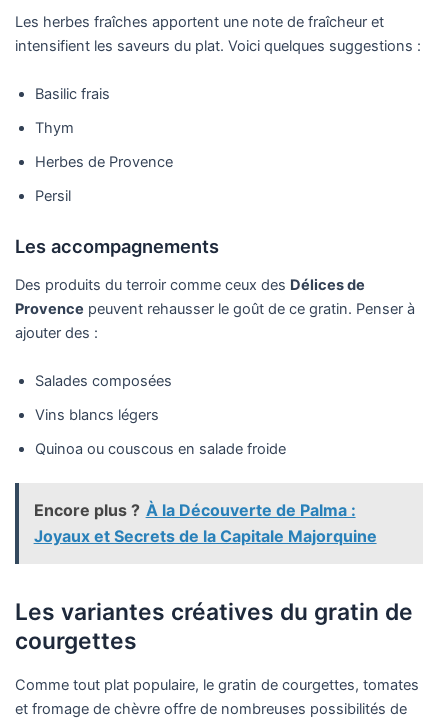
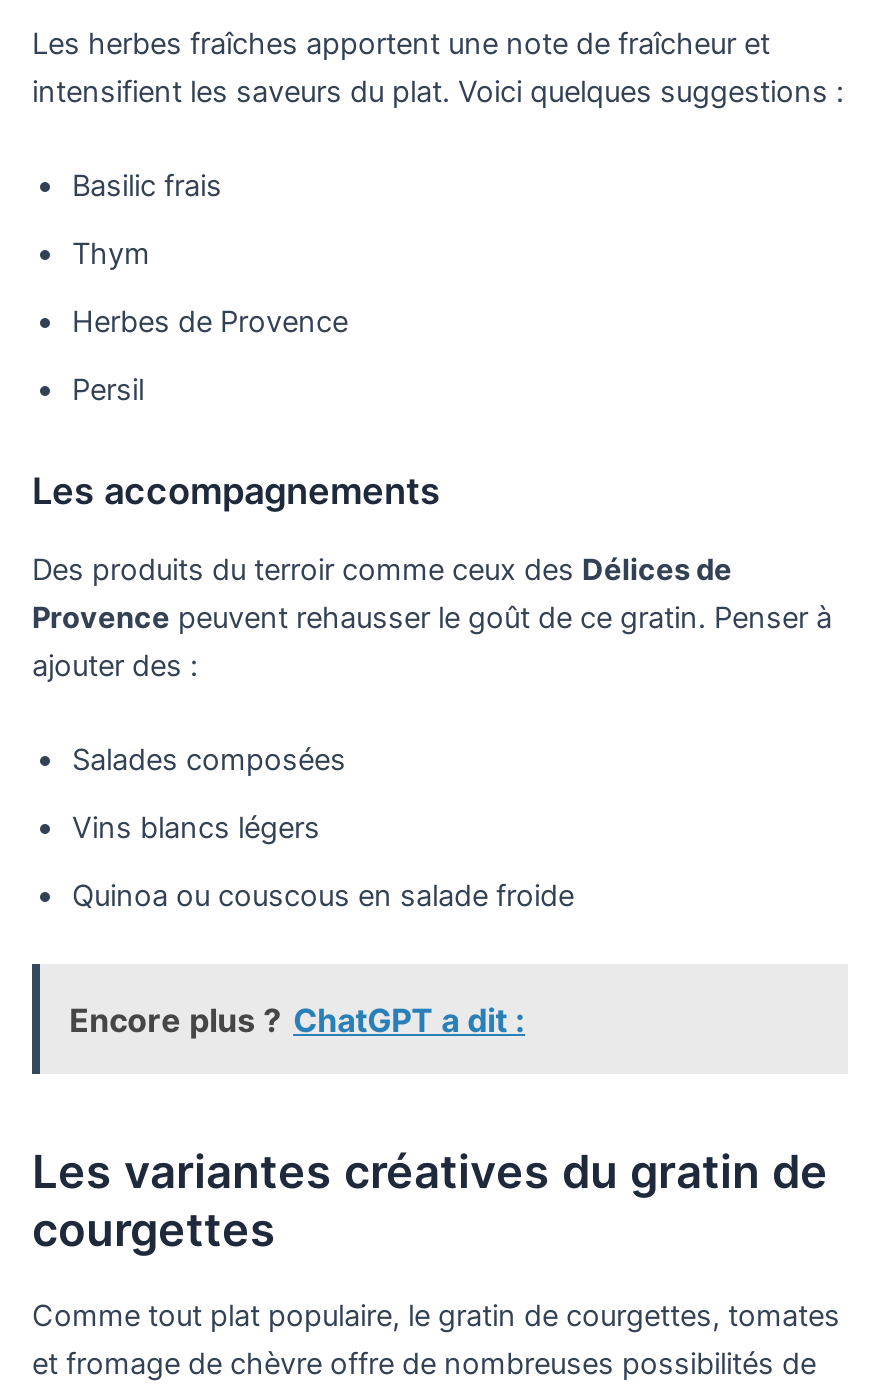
- Encore plus ? À la Découverte de Palma :
- Joyaux et Secrets de la Capitale Majorquine
+ Encore plus ? ChatGPT a dit :
